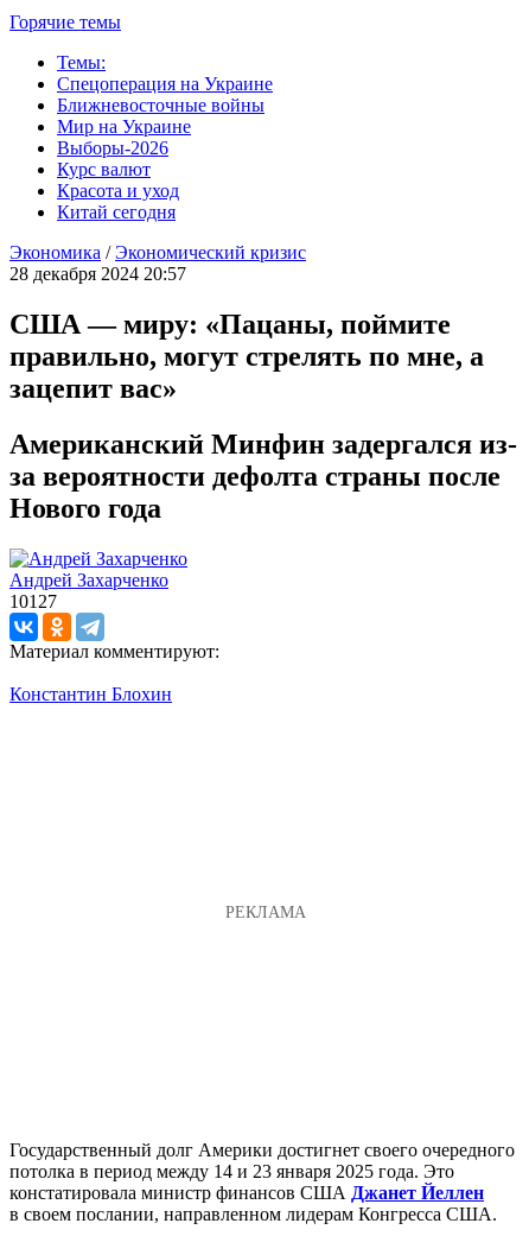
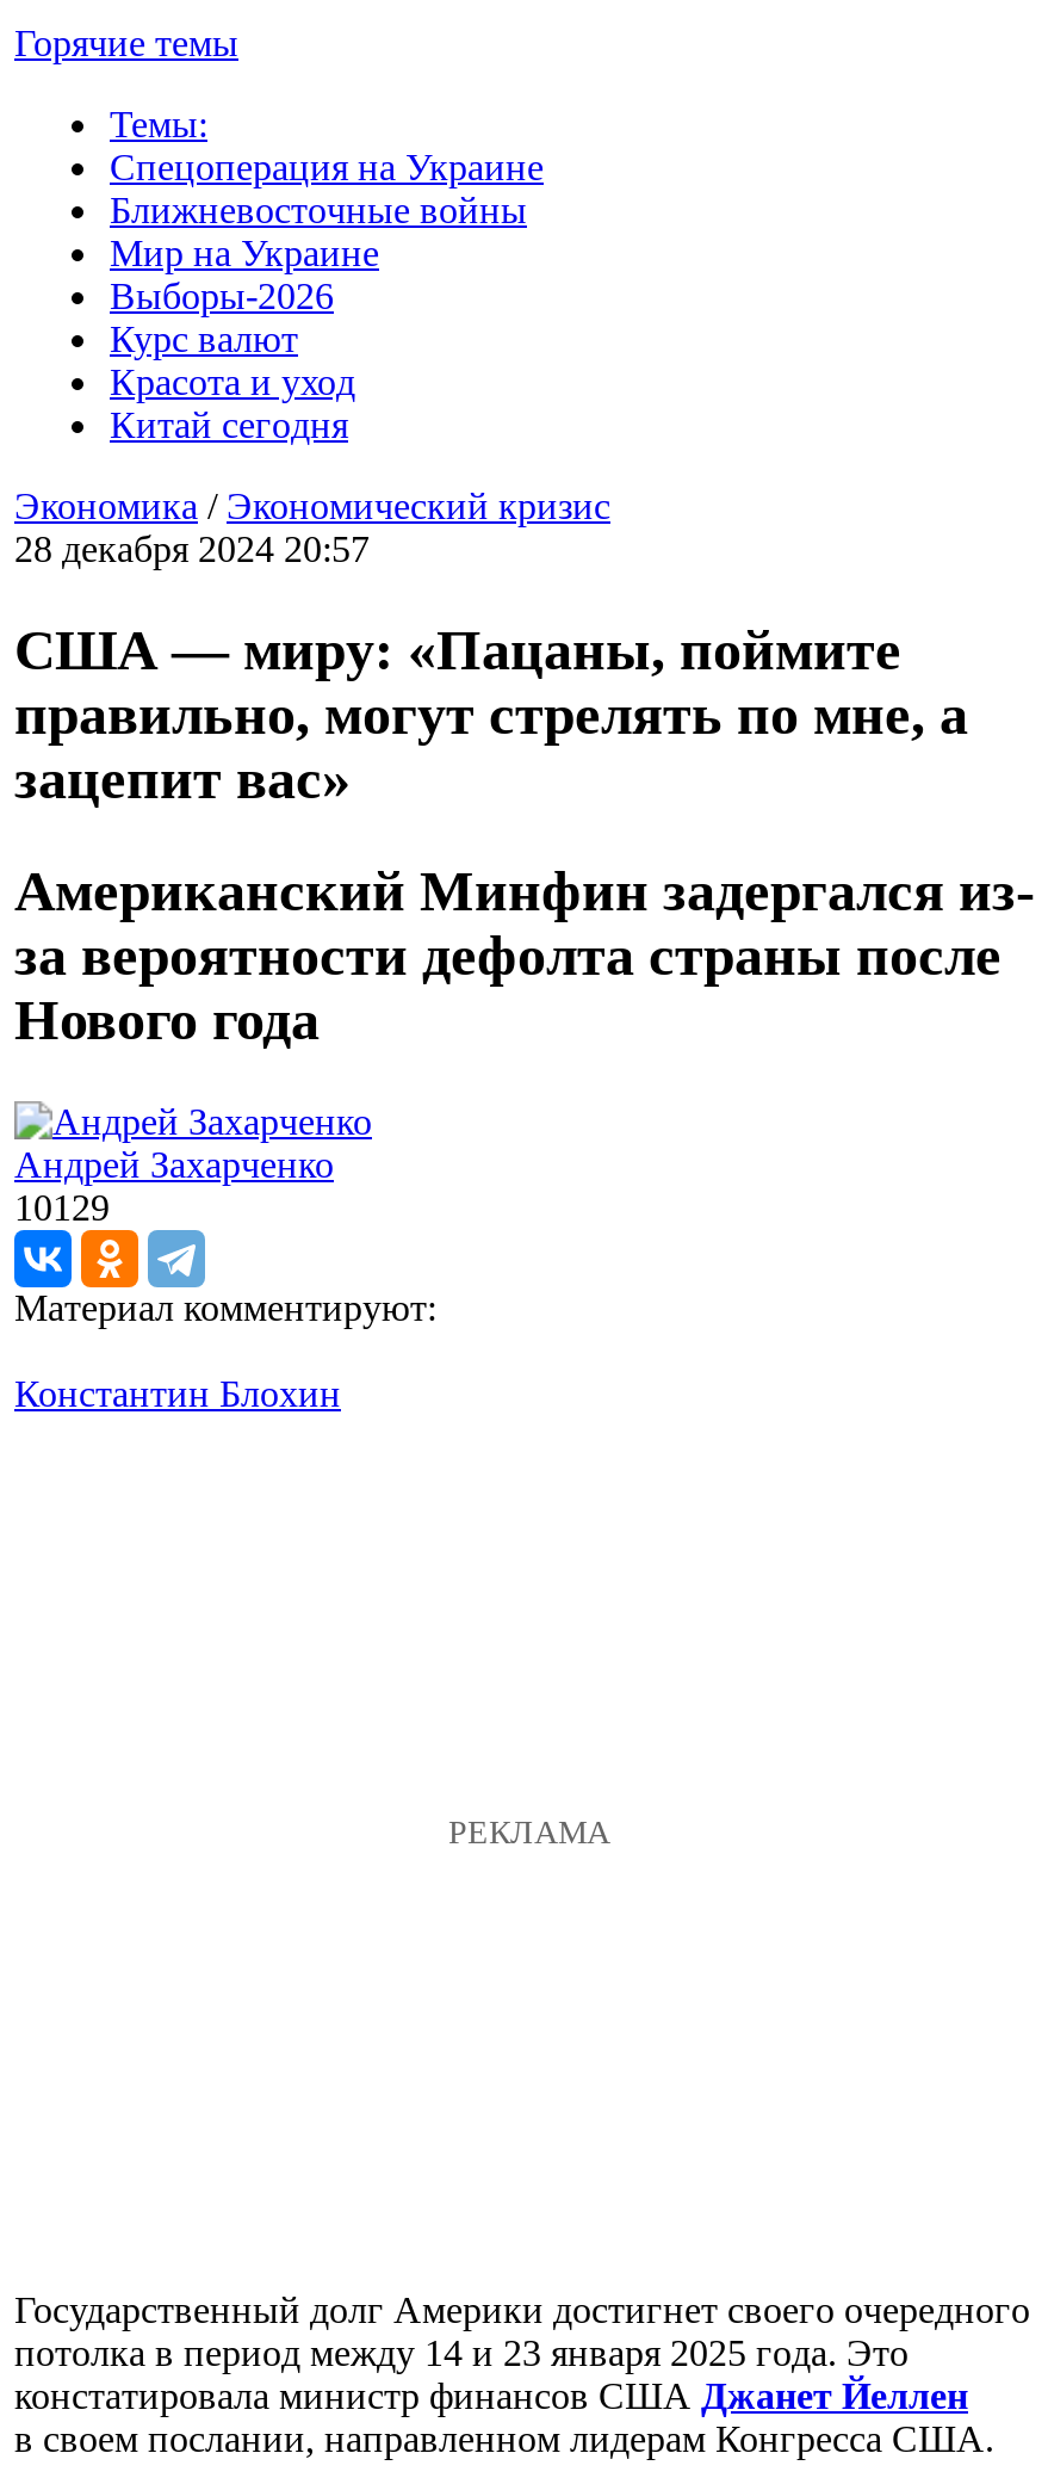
- 10127
+ 10129
